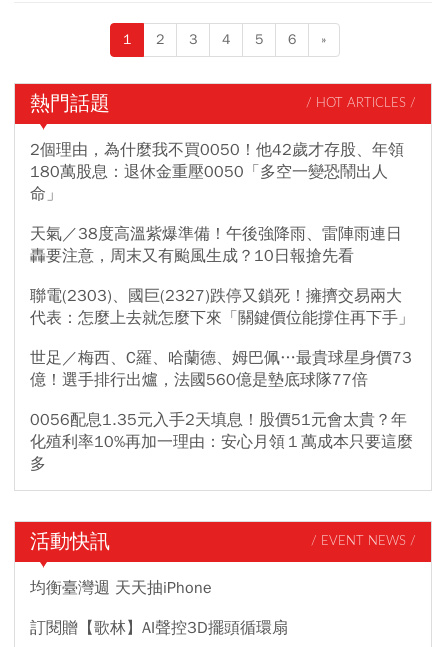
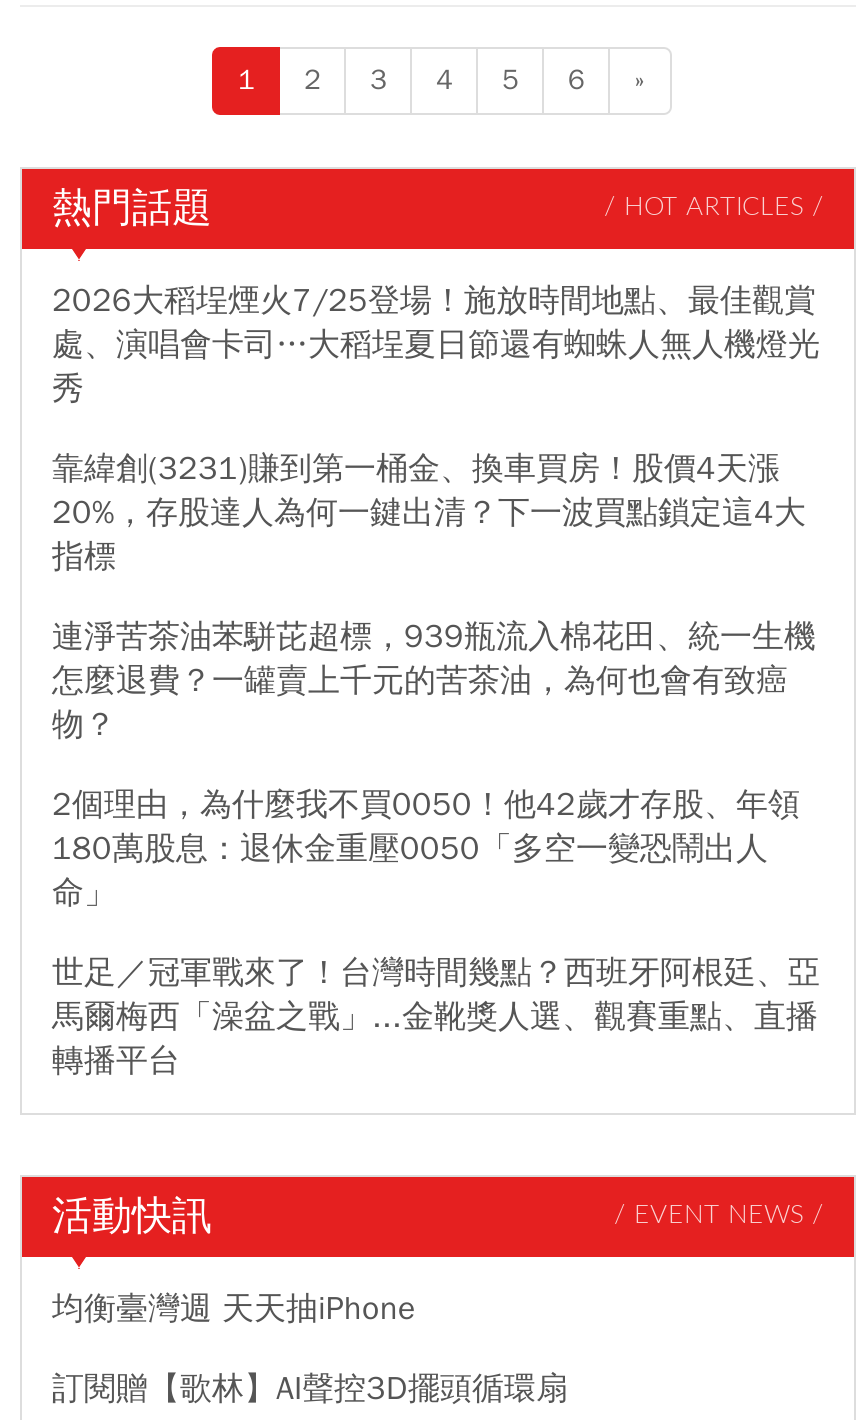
+ 2026大稻埕煙火7/25登場！施放時間地點、最佳觀賞
+ 處、演唱會卡司…大稻埕夏日節還有蜘蛛人無人機燈光
+ 秀
+ 靠緯創(3231)賺到第一桶金、換車買房！股價4天漲
+ 20%，存股達人為何一鍵出清？下一波買點鎖定這4大
+ 指標
+ 連淨苦茶油苯駢芘超標，939瓶流入棉花田、統一生機
+ 怎麼退費？一罐賣上千元的苦茶油，為何也會有致癌
+ 物？

moved down: 2個理由，為什麼我不買0050！他42歲才存股、年領 | 180萬股息：退休金重壓0050「多空一變恐鬧出人 | 命」

- 天氣／38度高溫紫爆準備！午後強降雨、雷陣雨連日
- 轟要注意，周末又有颱風生成？10日報搶先看
- 聯電(2303)、國巨(2327)跌停又鎖死！擁擠交易兩大
- 代表：怎麼上去就怎麼下來「關鍵價位能撐住再下手」
- 世足／梅西、C羅、哈蘭德、姆巴佩…最貴球星身價73
- 億！選手排行出爐，法國560億是墊底球隊77倍
- 0056配息1.35元入手2天填息！股價51元會太貴？年
- 化殖利率10%再加一理由：安心月領１萬成本只要這麼
- 多
+ 世足／冠軍戰來了！台灣時間幾點？西班牙阿根廷、亞
+ 馬爾梅西「澡盆之戰」...金靴獎人選、觀賽重點、直播
+ 轉播平台
